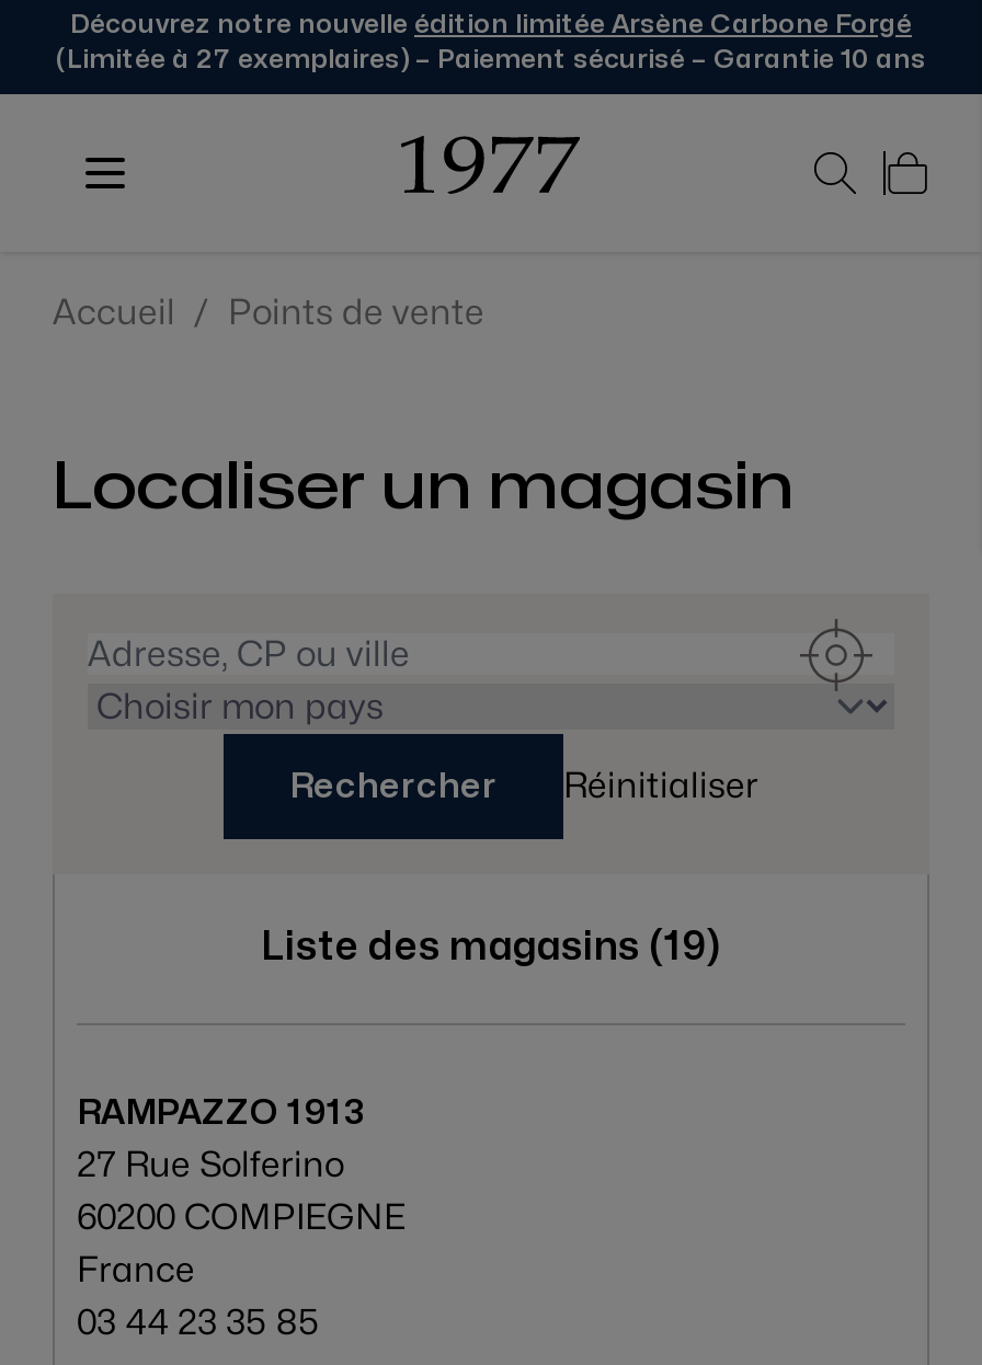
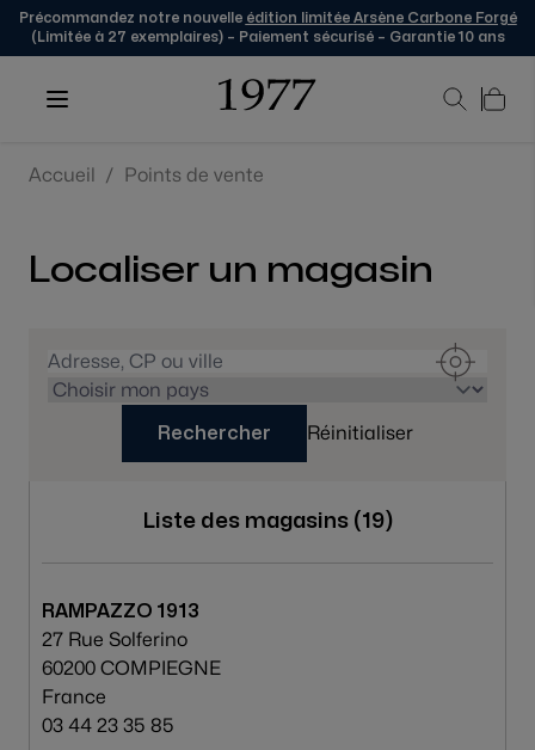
- Découvrez notre nouvelle édition limitée Arsène Carbone Forgé
+ Précommandez notre nouvelle édition limitée Arsène Carbone Forgé
